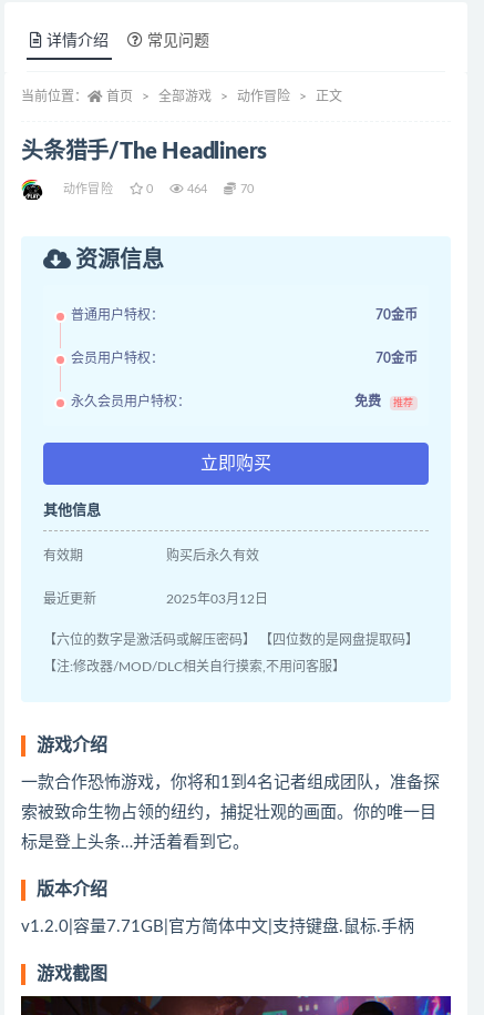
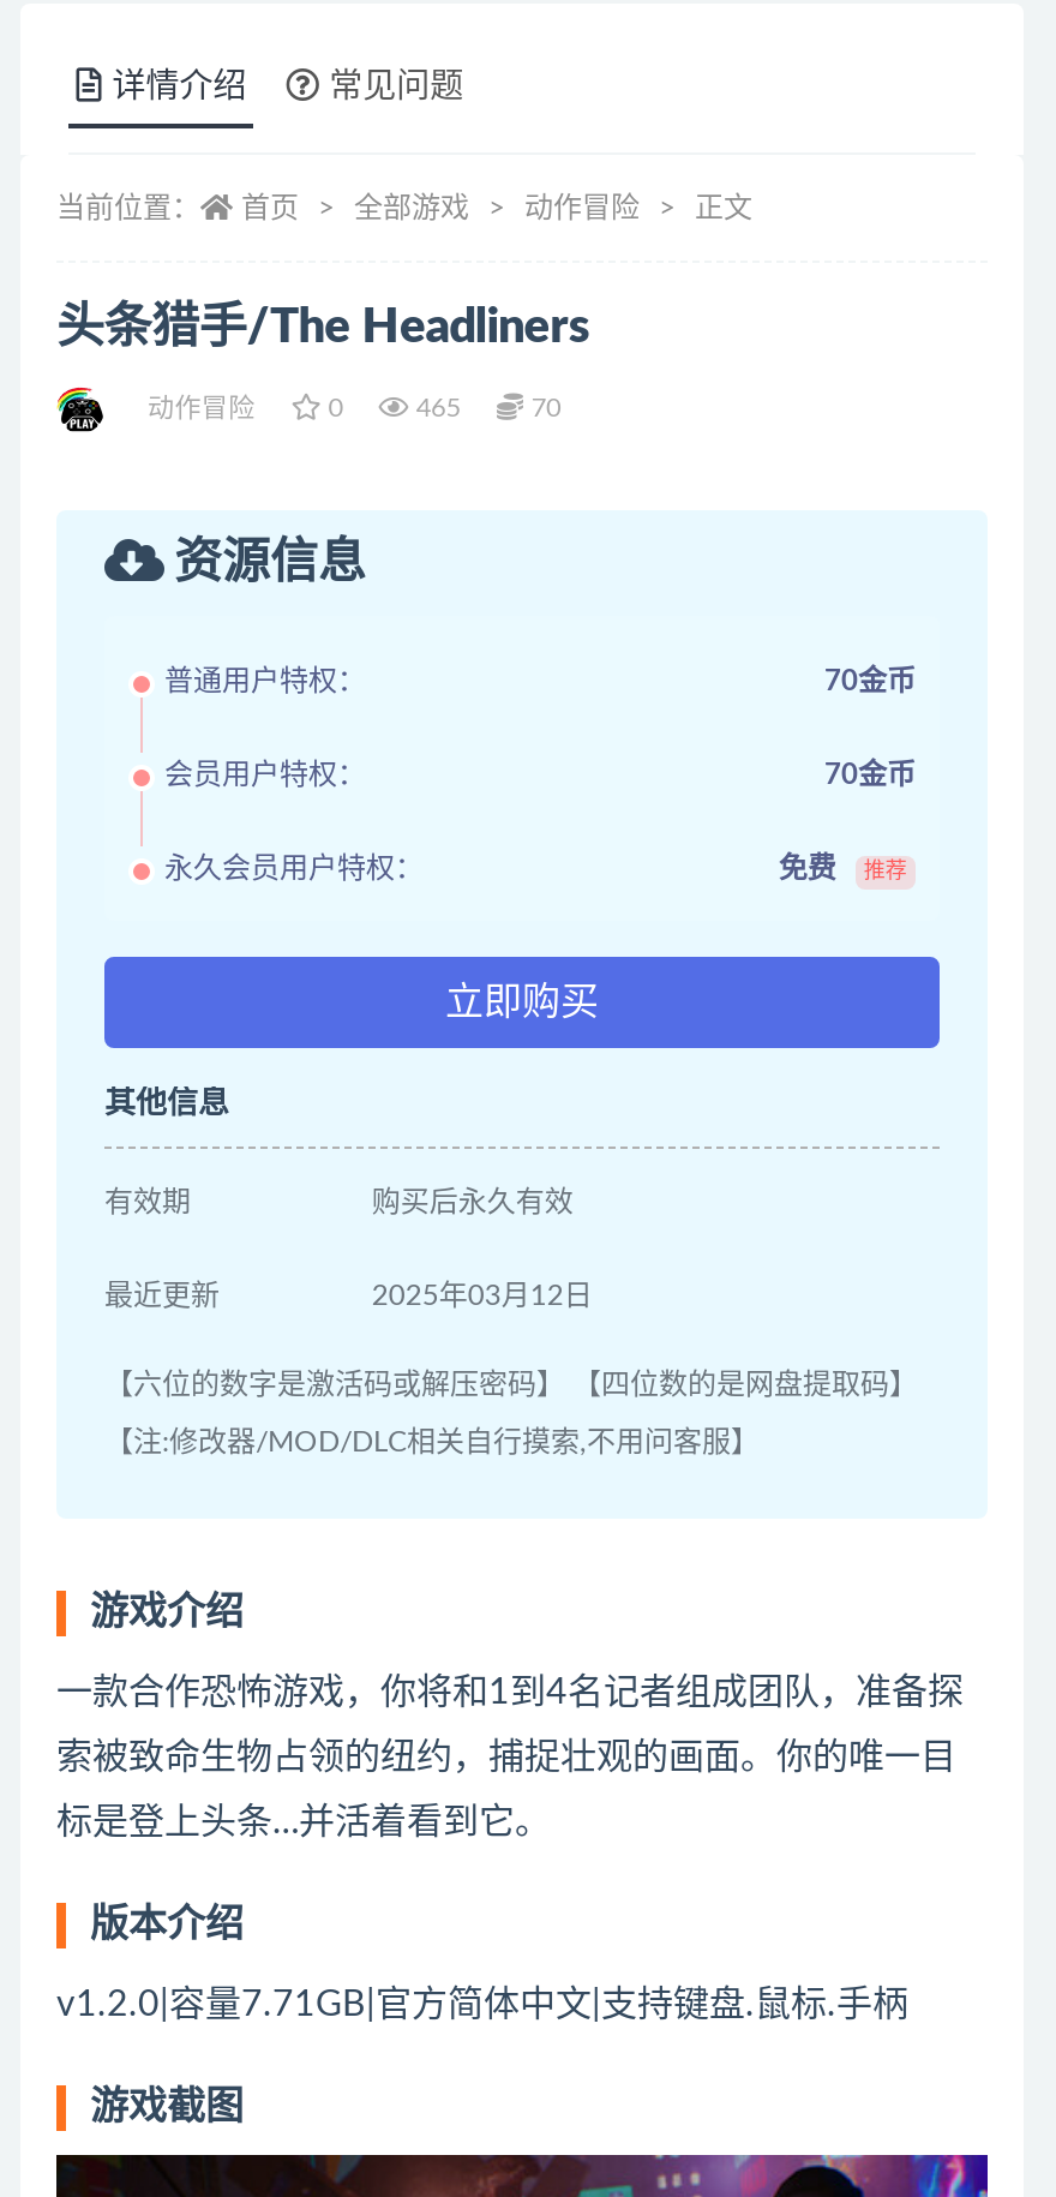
- 464
+ 465
